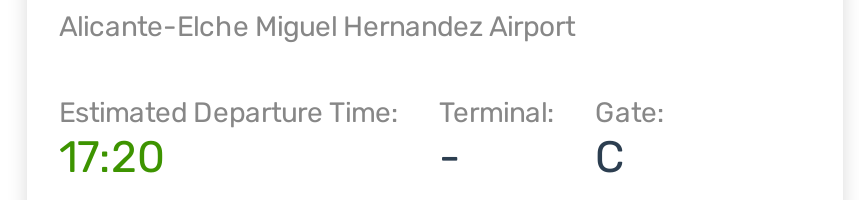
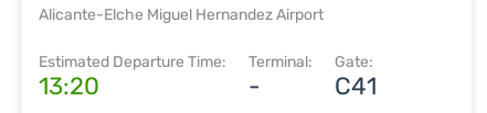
- 17:20
+ 13:20

- C
+ C41
